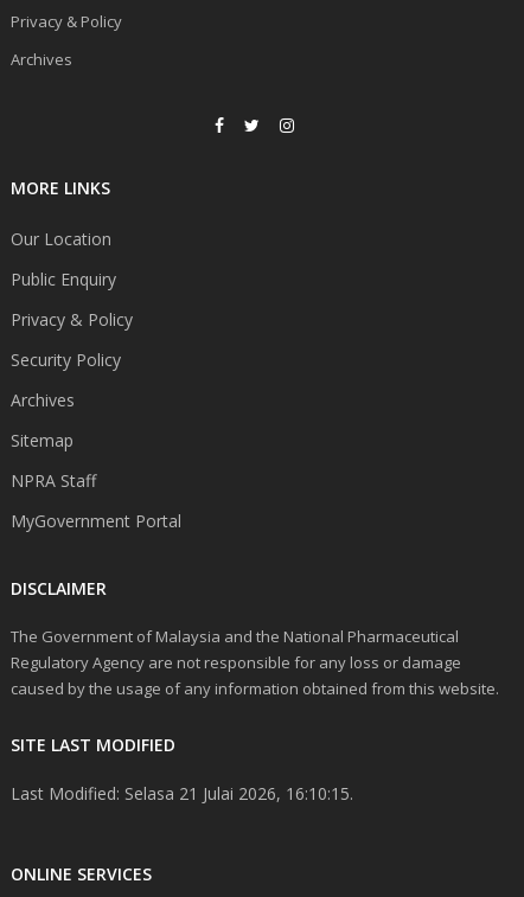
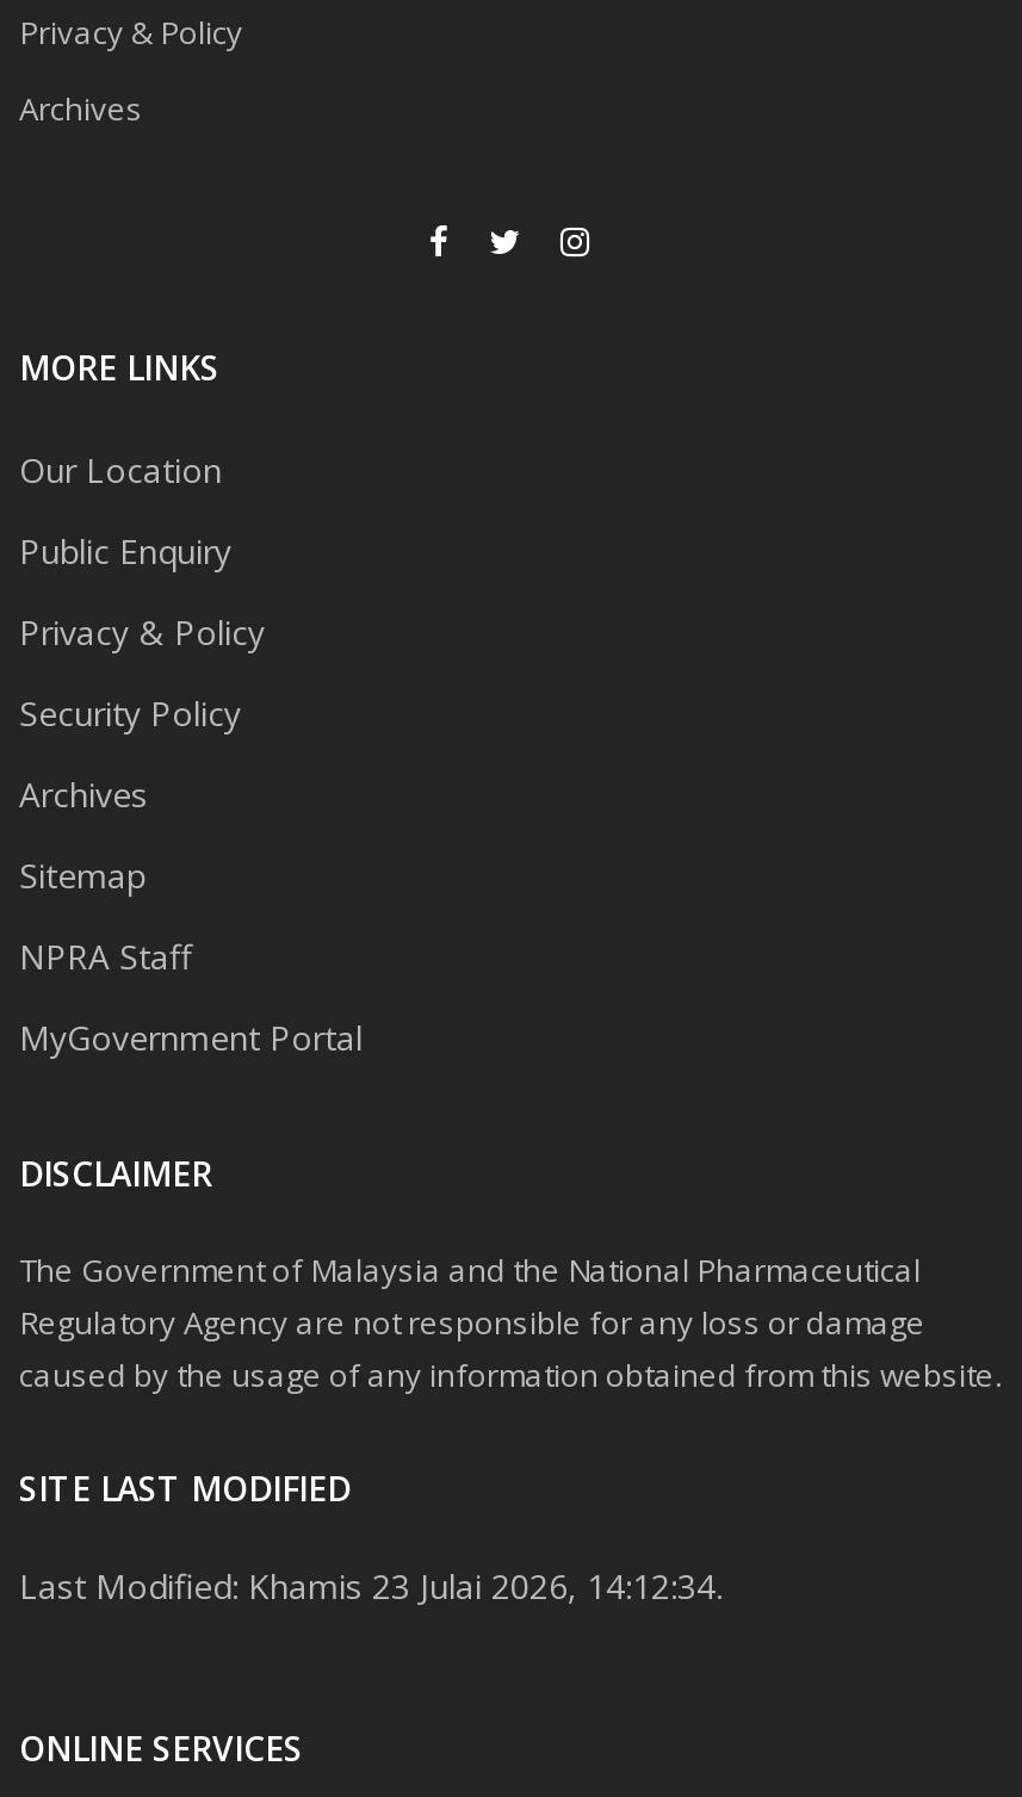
- Last Modified: Selasa 21 Julai 2026, 16:10:15.
+ Last Modified: Khamis 23 Julai 2026, 14:12:34.
